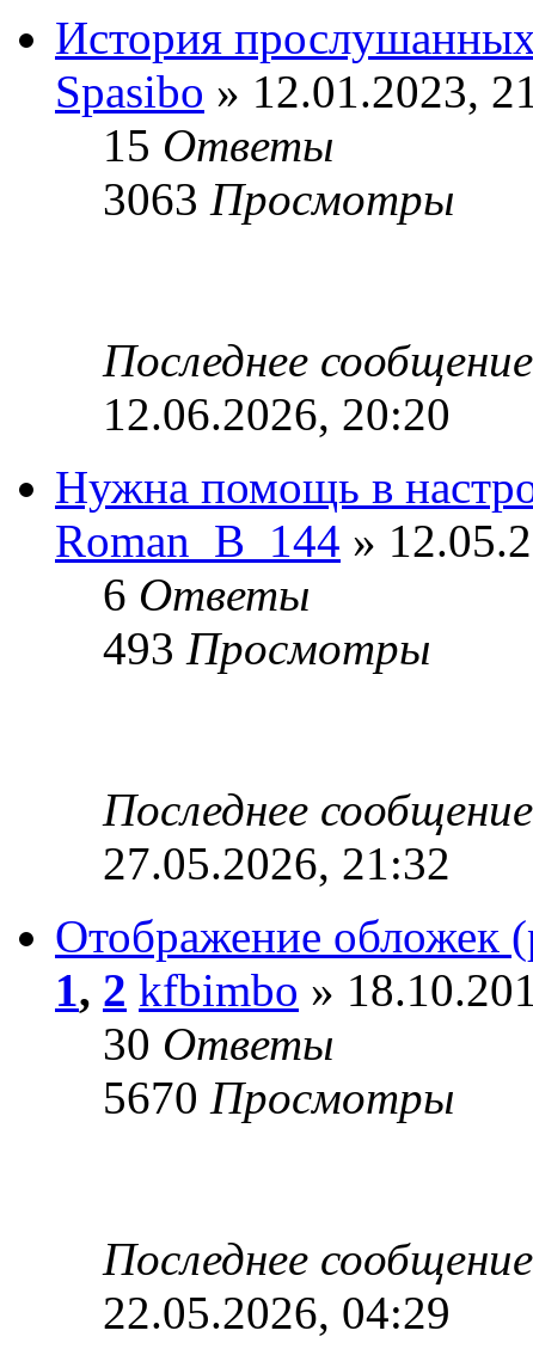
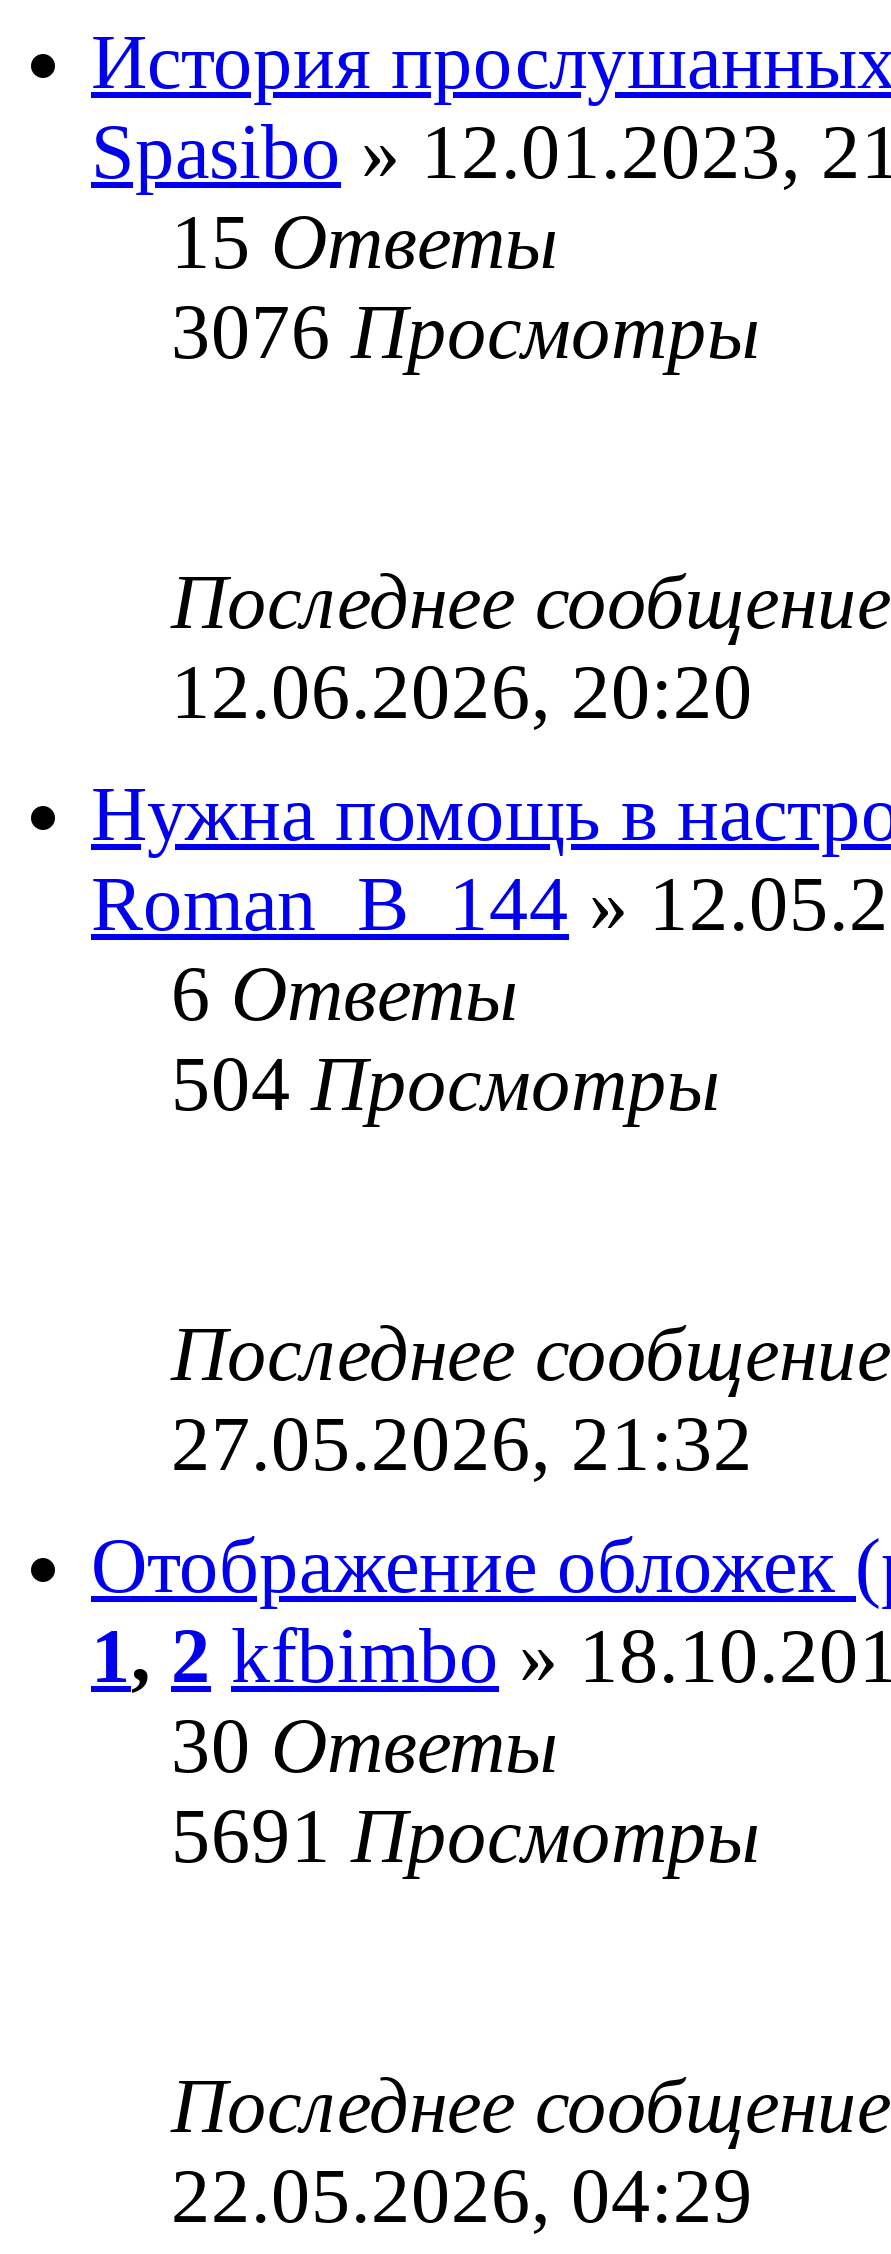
- 3063 Просмотры
+ 3076 Просмотры

- 493 Просмотры
+ 504 Просмотры

- 5670 Просмотры
+ 5691 Просмотры
